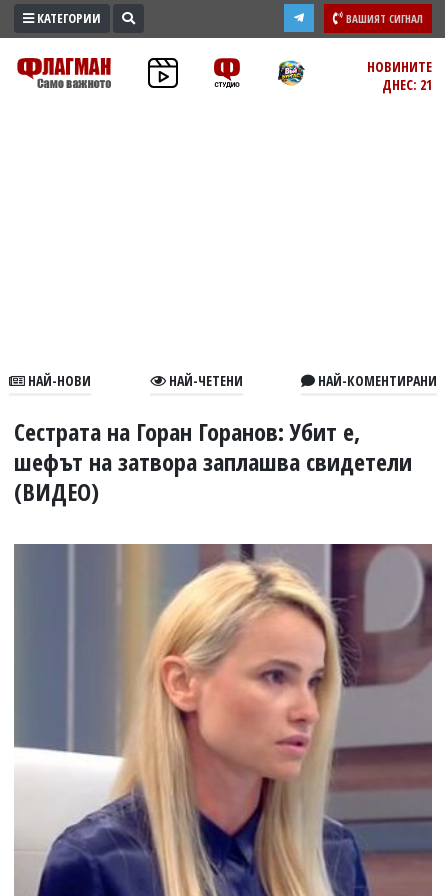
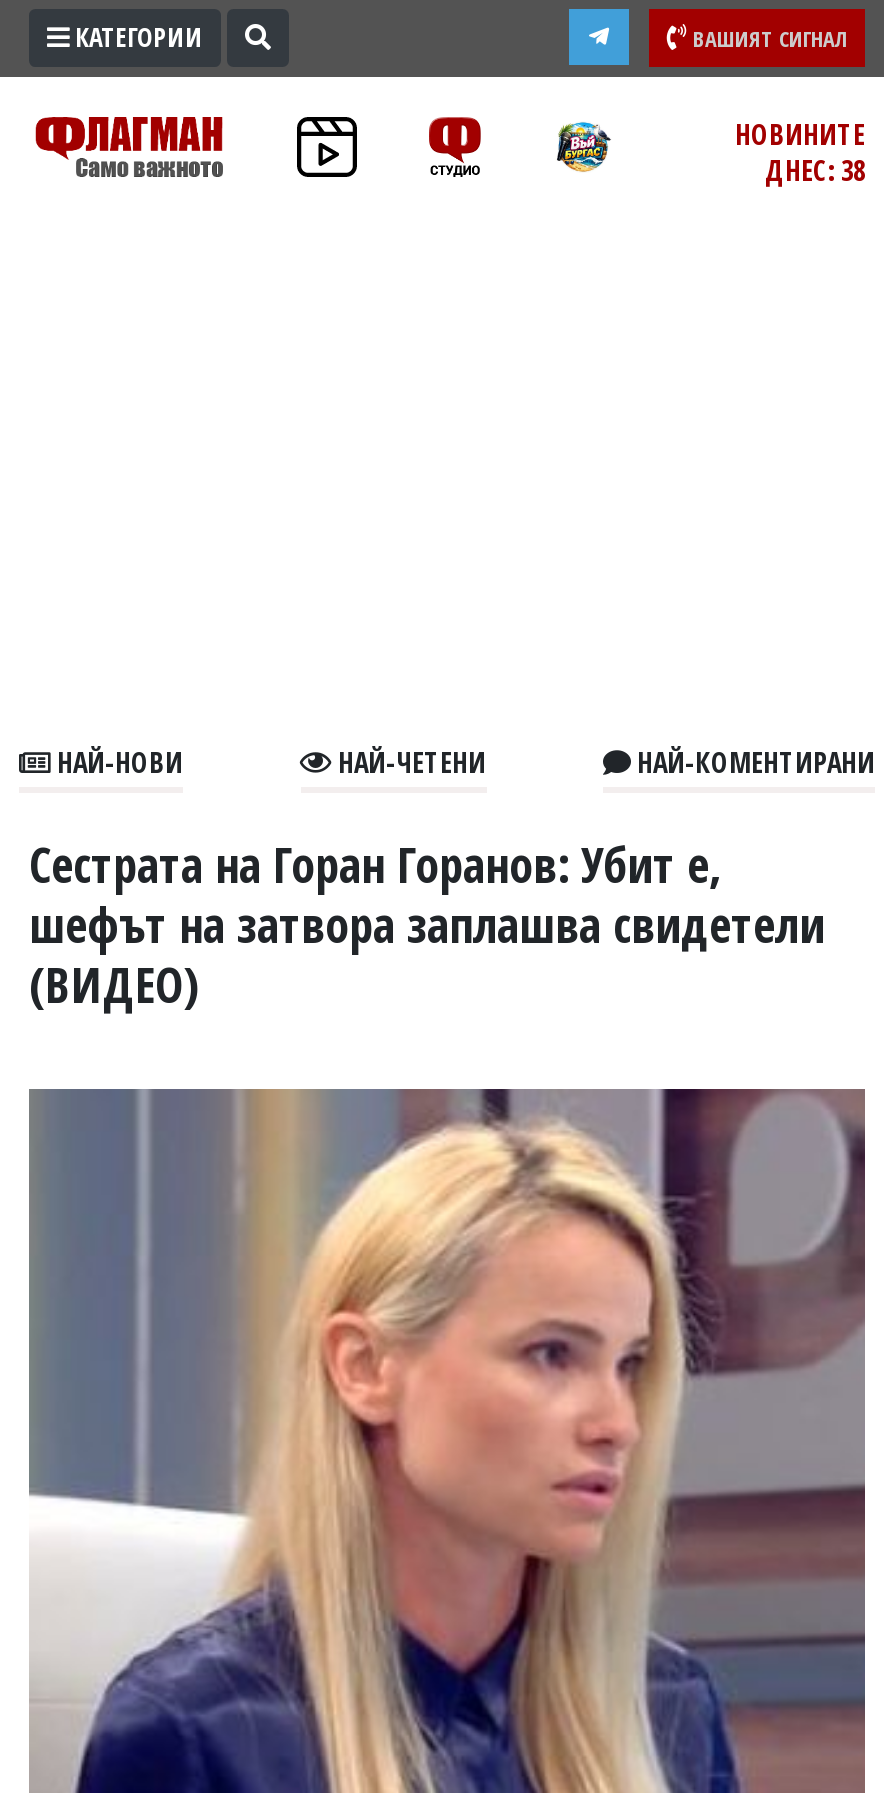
- ДНЕС: 21
+ ДНЕС: 38
